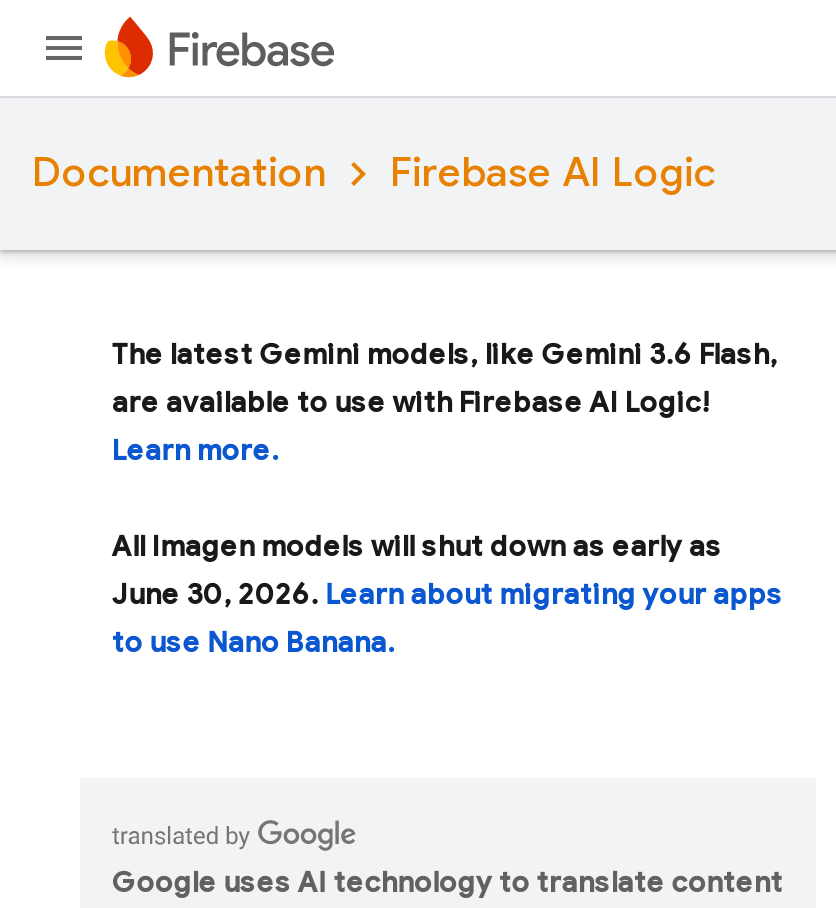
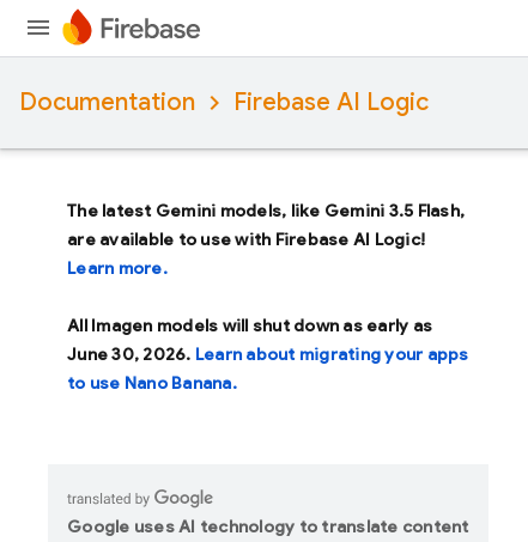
- The latest Gemini models, like Gemini 3.6 Flash,
+ The latest Gemini models, like Gemini 3.5 Flash,
